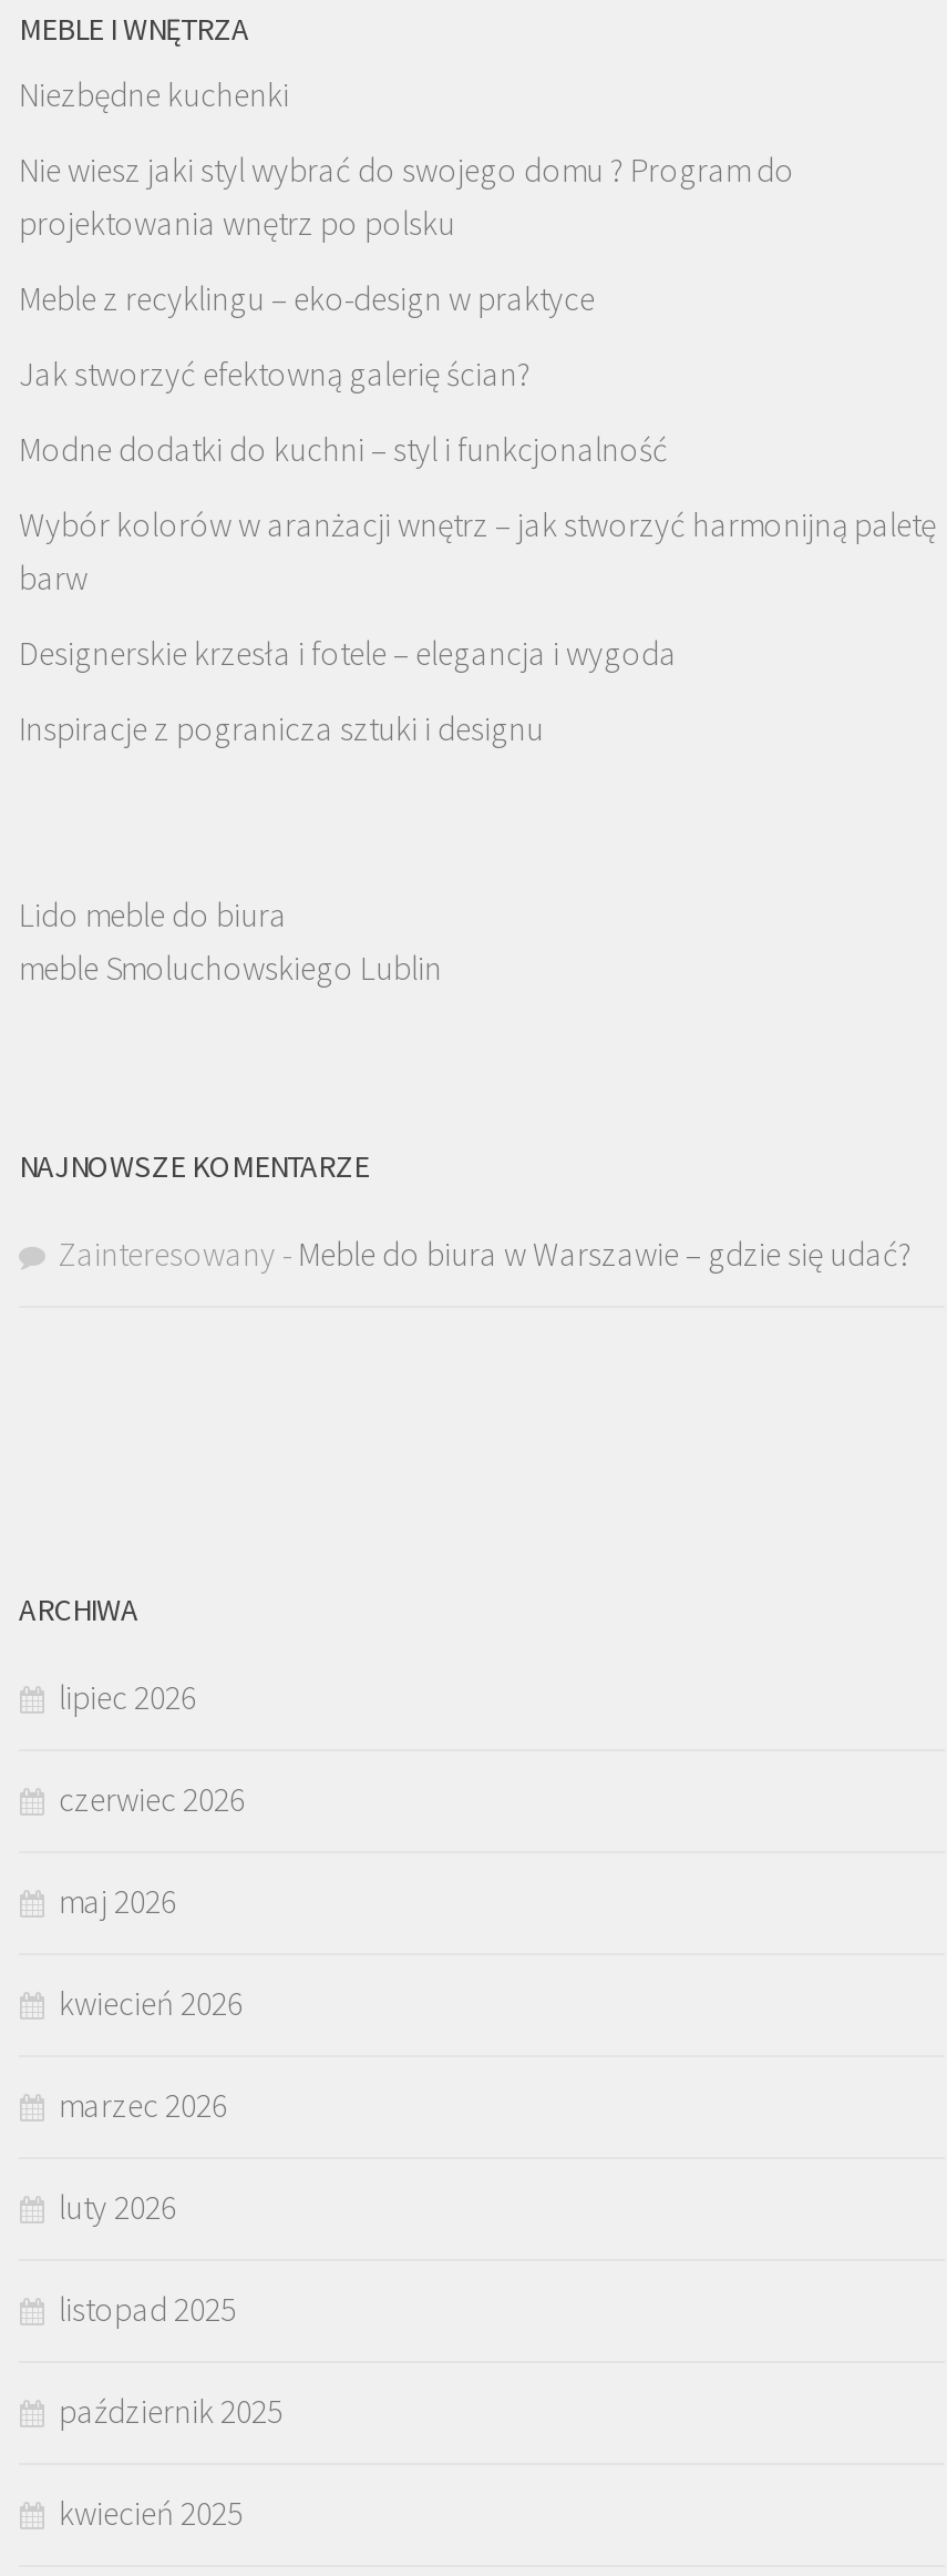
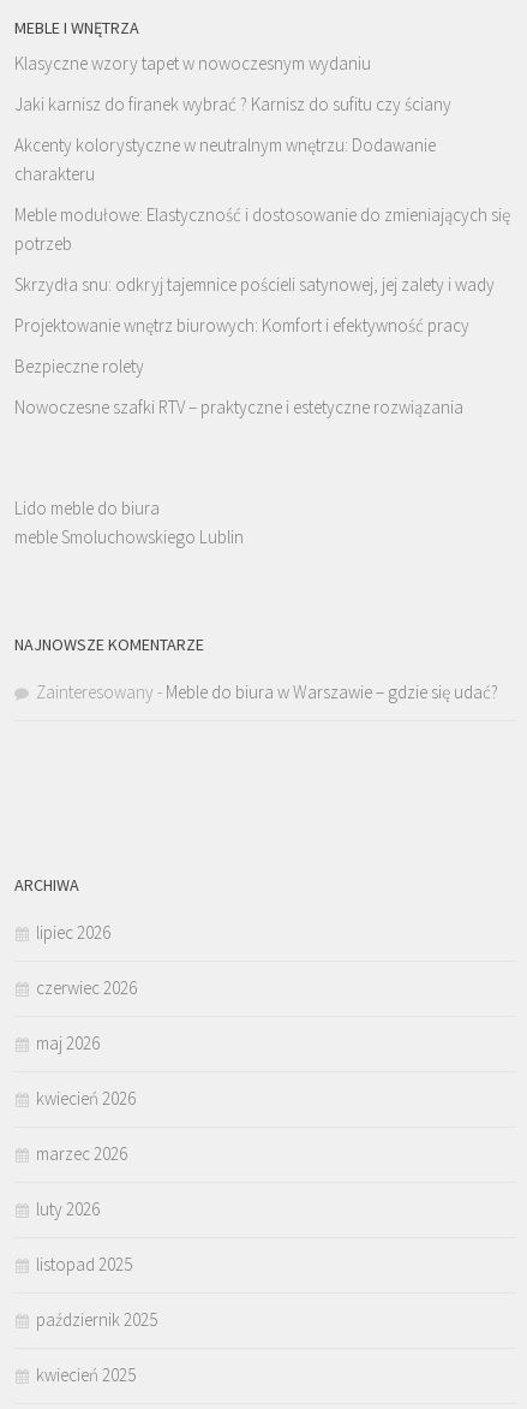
- Niezbędne kuchenki
+ Klasyczne wzory tapet w nowoczesnym wydaniu

- Nie wiesz jaki styl wybrać do swojego domu ? Program do
- projektowania wnętrz po polsku
+ Jaki karnisz do firanek wybrać ? Karnisz do sufitu czy ściany

- Meble z recyklingu – eko-design w praktyce
+ Akcenty kolorystyczne w neutralnym wnętrzu: Dodawanie
+ charakteru

- Jak stworzyć efektowną galerię ścian?
+ Meble modułowe: Elastyczność i dostosowanie do zmieniających się
+ potrzeb

- Modne dodatki do kuchni – styl i funkcjonalność
+ Skrzydła snu: odkryj tajemnice pościeli satynowej, jej zalety i wady

- Wybór kolorów w aranżacji wnętrz – jak stworzyć harmonijną paletę
- barw
+ Projektowanie wnętrz biurowych: Komfort i efektywność pracy

- Designerskie krzesła i fotele – elegancja i wygoda
+ Bezpieczne rolety

- Inspiracje z pogranicza sztuki i designu
+ Nowoczesne szafki RTV – praktyczne i estetyczne rozwiązania
